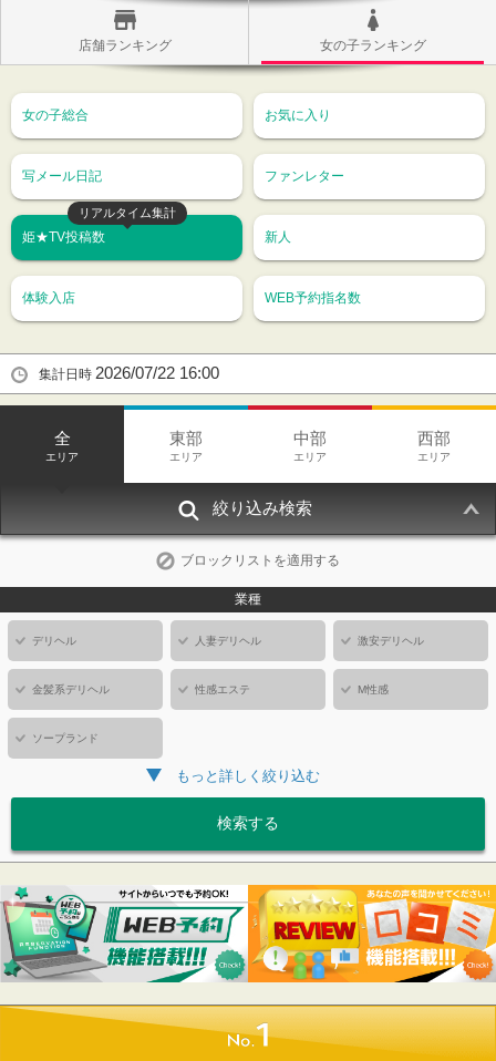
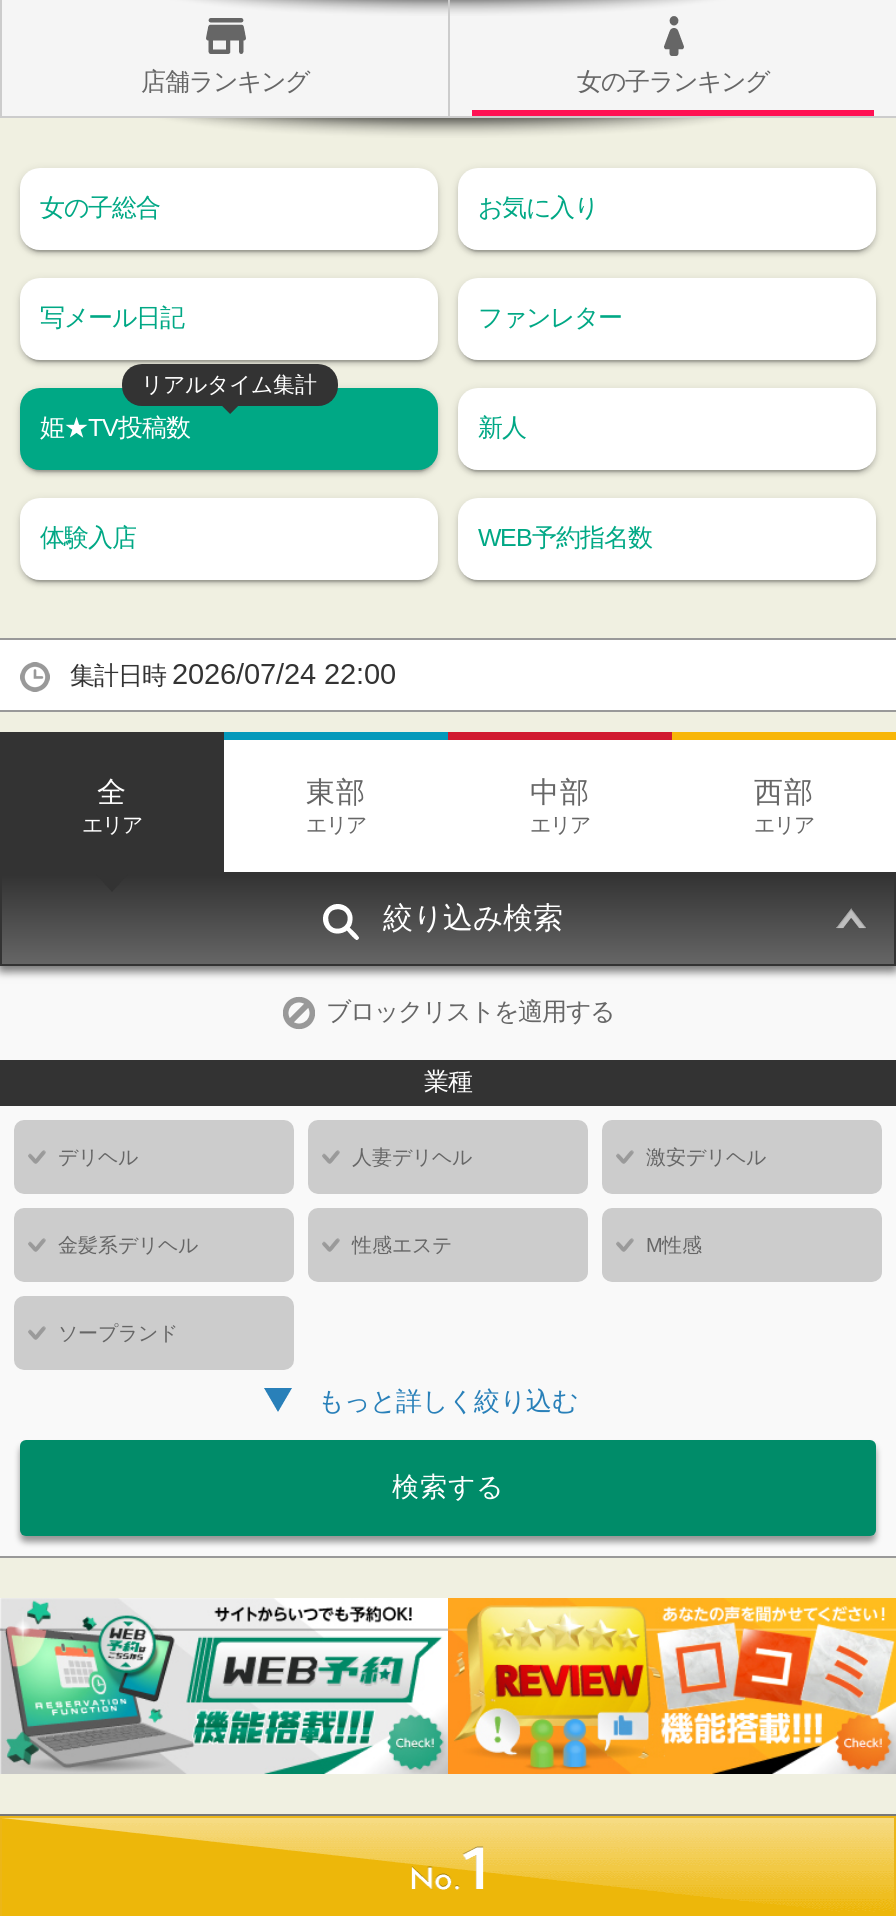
- 集計日時2026/07/22 16:00
+ 集計日時2026/07/24 22:00
